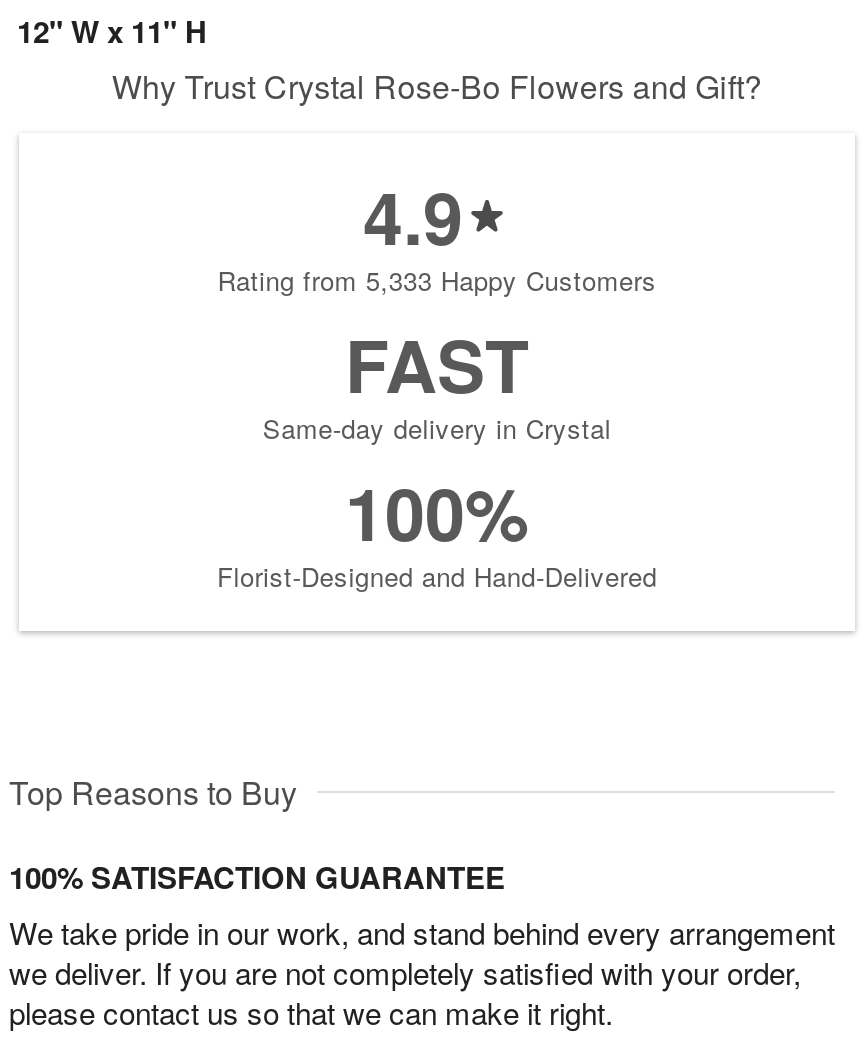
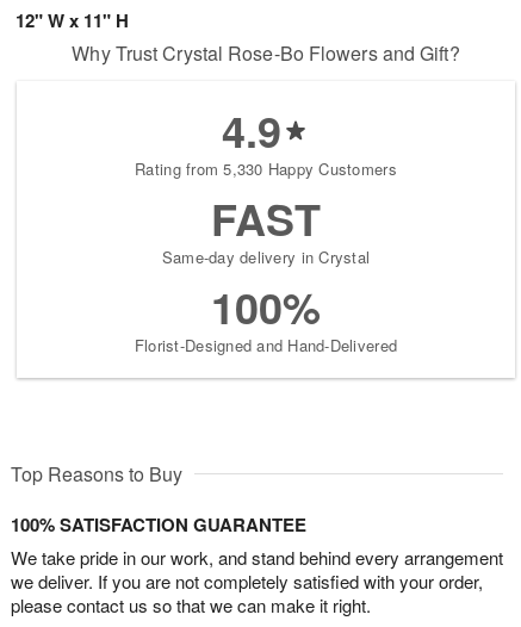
- Rating from 5,333 Happy Customers
+ Rating from 5,330 Happy Customers
